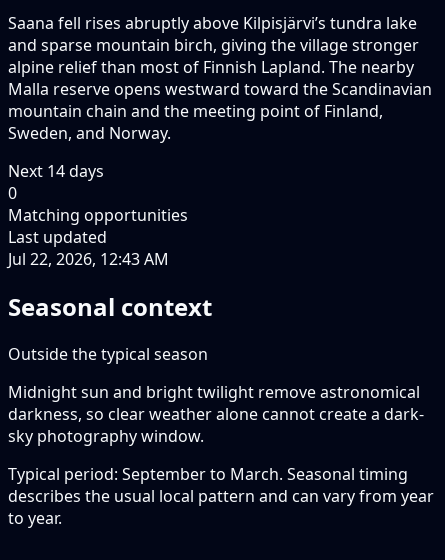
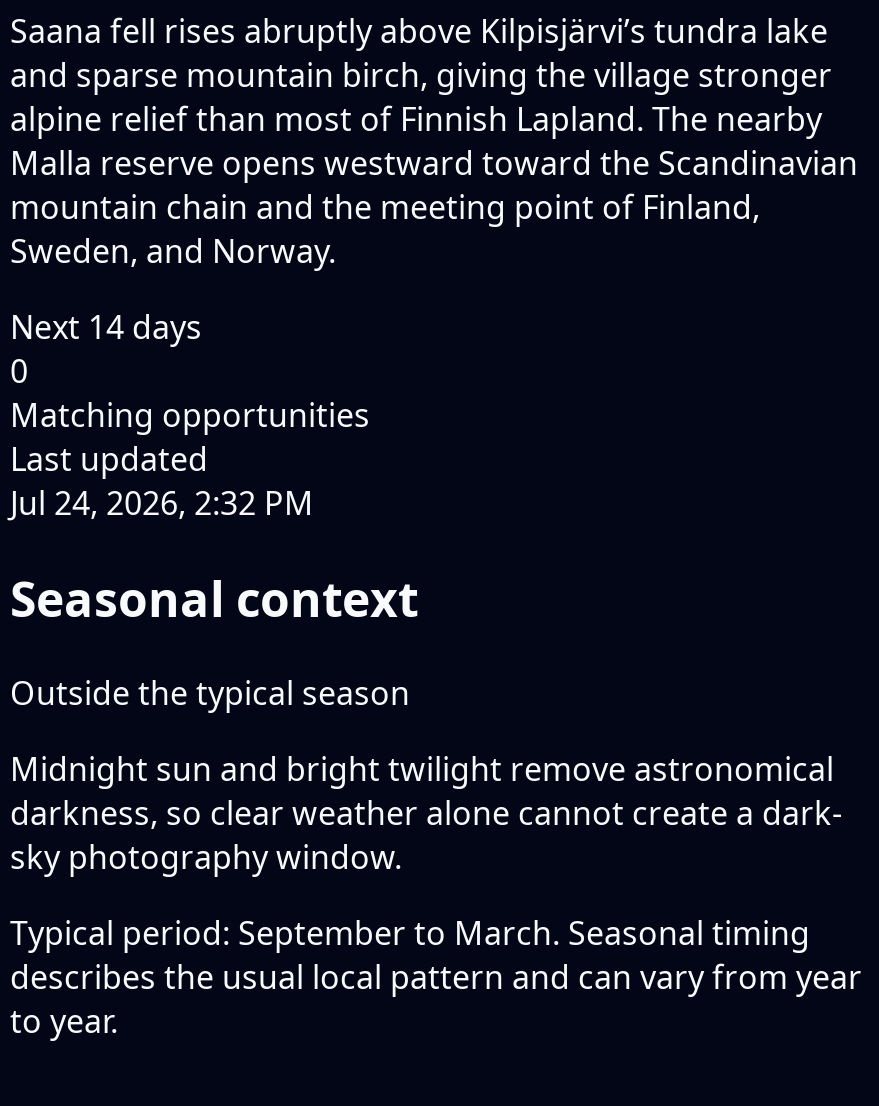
- Jul 22, 2026, 12:43 AM
+ Jul 24, 2026, 2:32 PM
